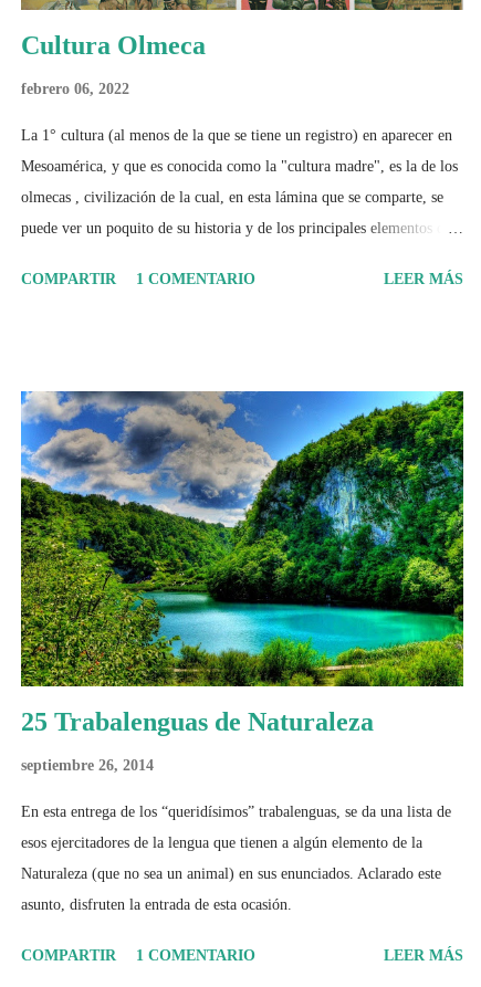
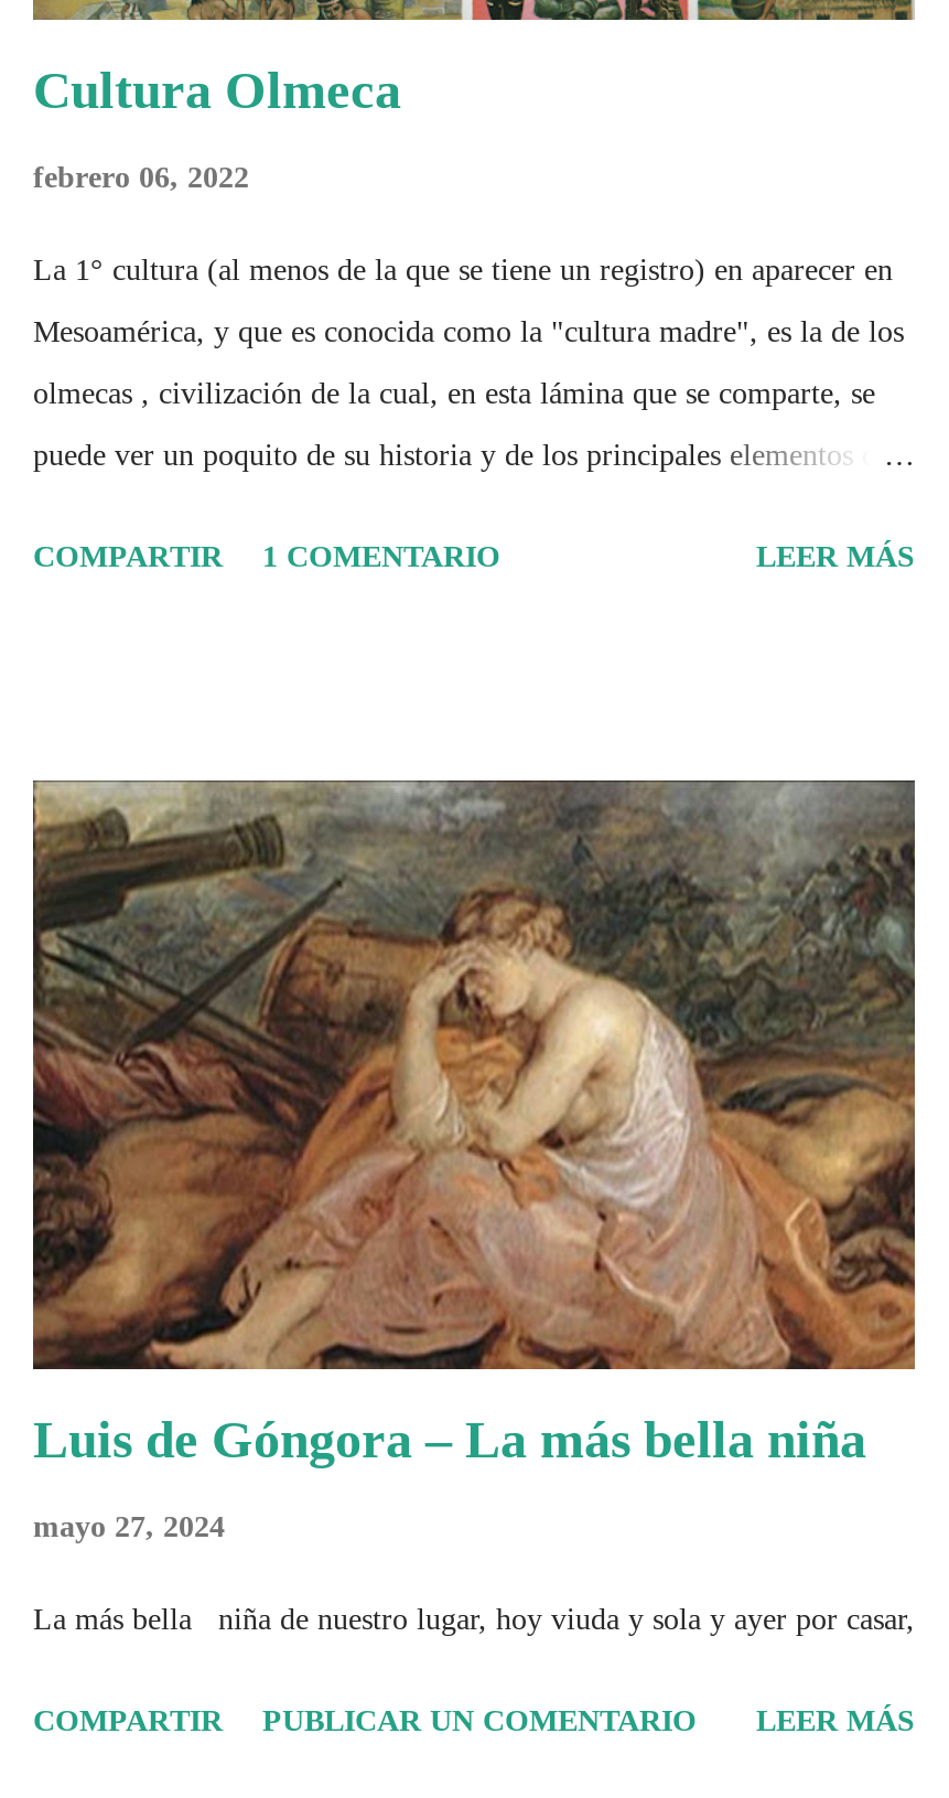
- [image]
- 25 Trabalenguas de Naturaleza
- septiembre 26, 2014
- En esta entrega de los “queridísimos” trabalenguas, se da una lista de
- esos ejercitadores de la lengua que tienen a algún elemento de la
- Naturaleza (que no sea un animal) en sus enunciados. Aclarado este
- asunto, disfruten la entrada de esta ocasión.
+ [image]
+ Luis de Góngora – La más bella niña
+ mayo 27, 2024
+ La más bella niña de nuestro lugar, hoy viuda y sola y ayer por casar,

- 1 COMENTARIO
+ PUBLICAR UN COMENTARIO
